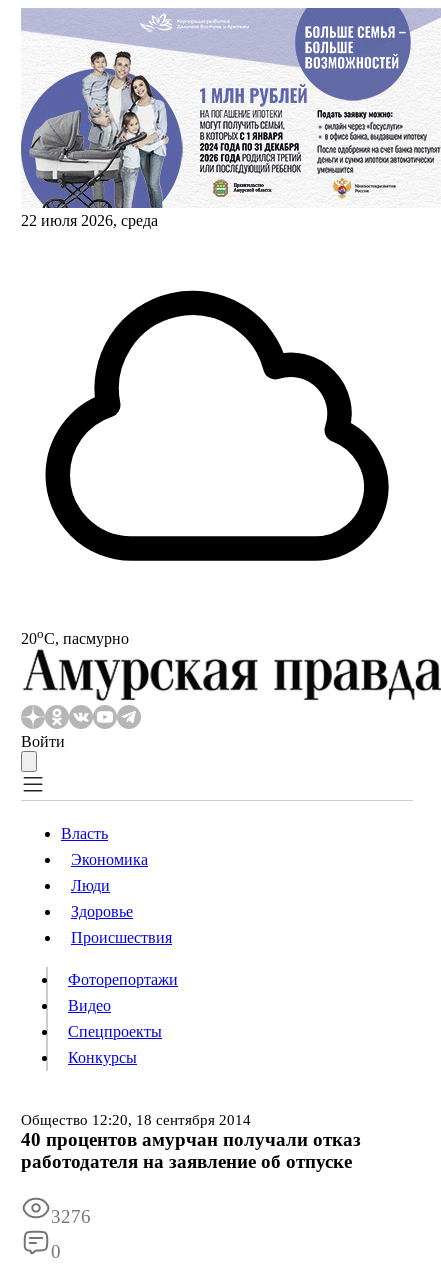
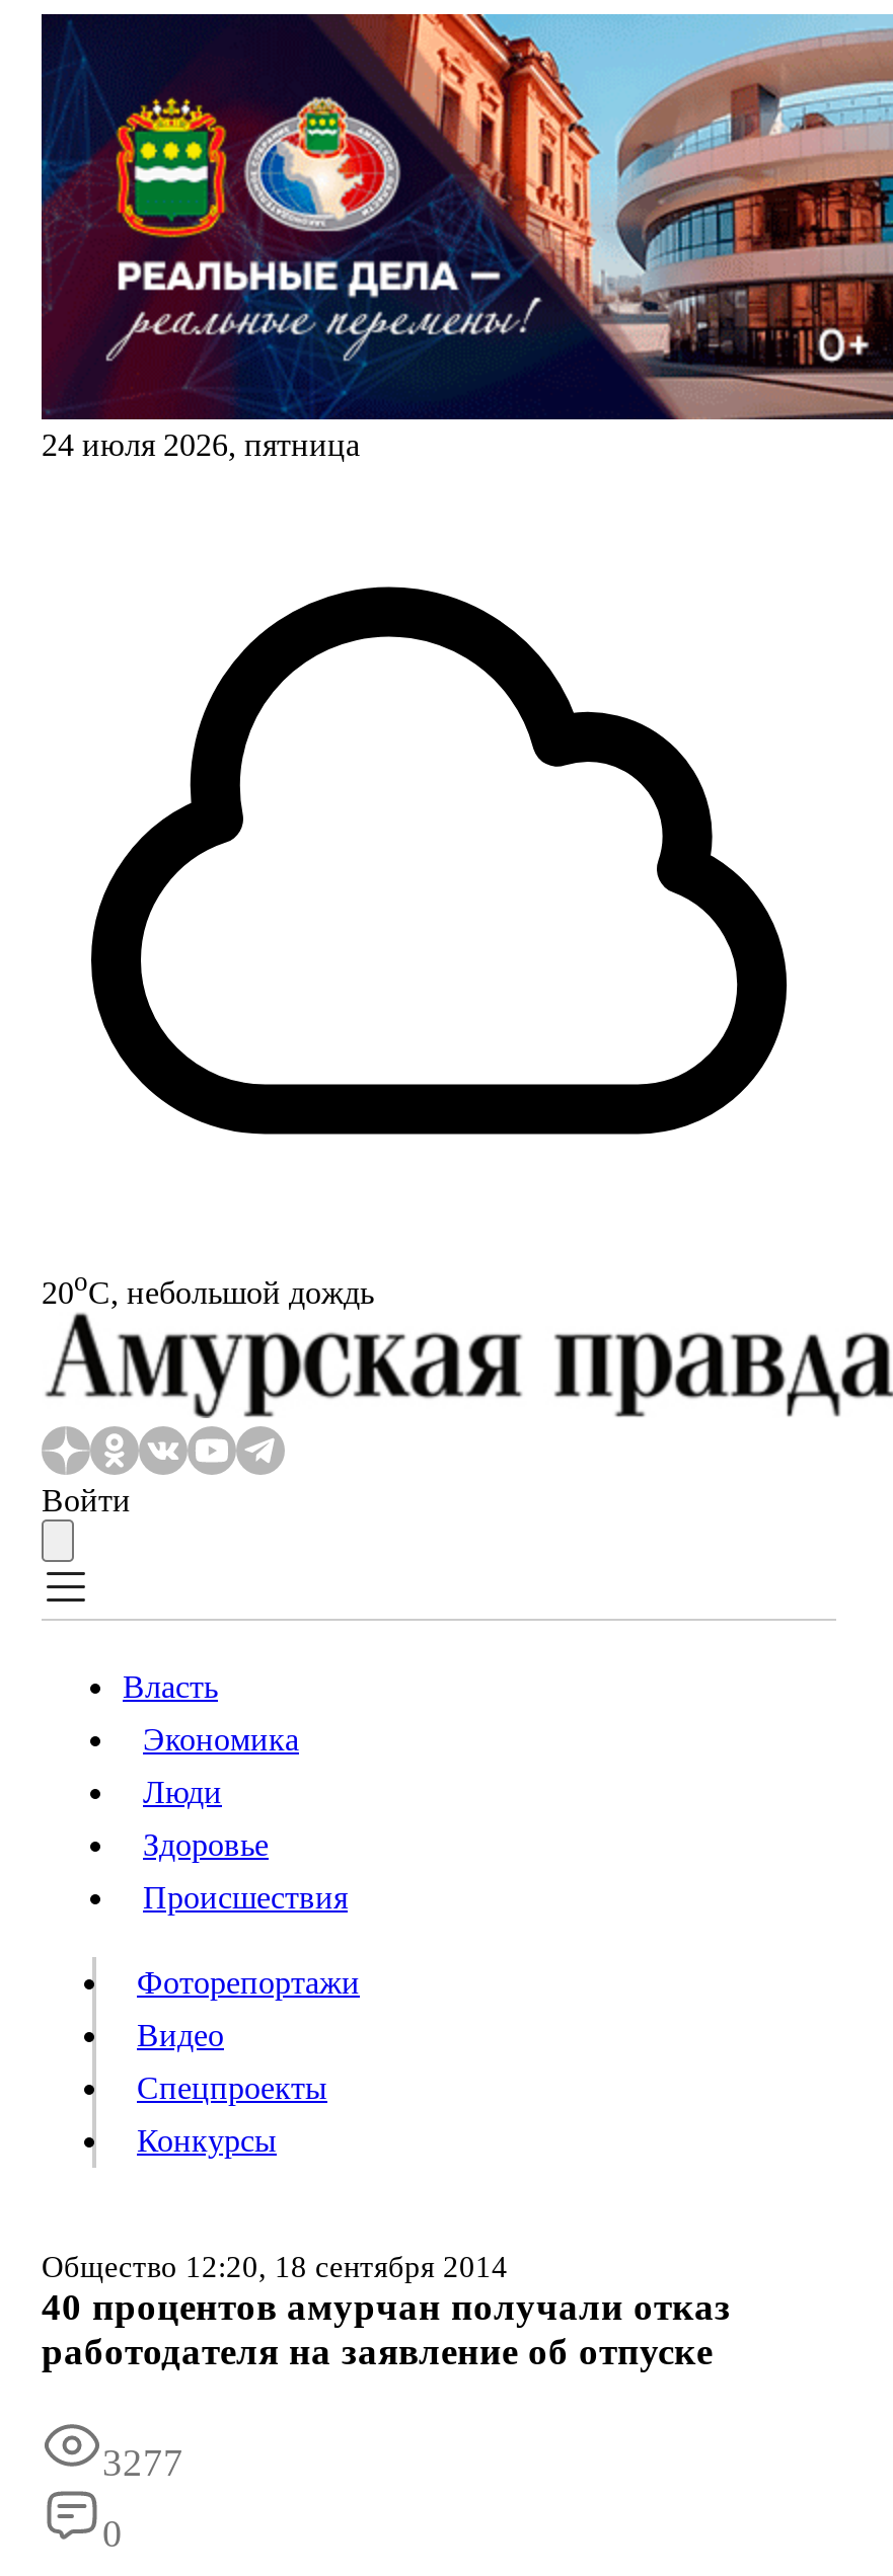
- [image]
- 22 июля 2026, среда
+ [image]
+ 24 июля 2026, пятница

- 20oС, пасмурно
+ 20oС, небольшой дождь

- 3276
+ 3277
